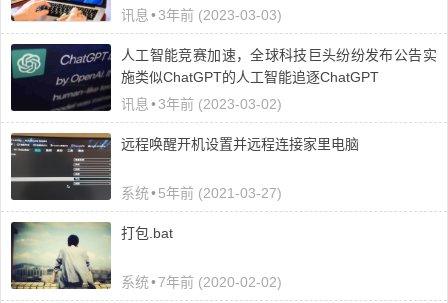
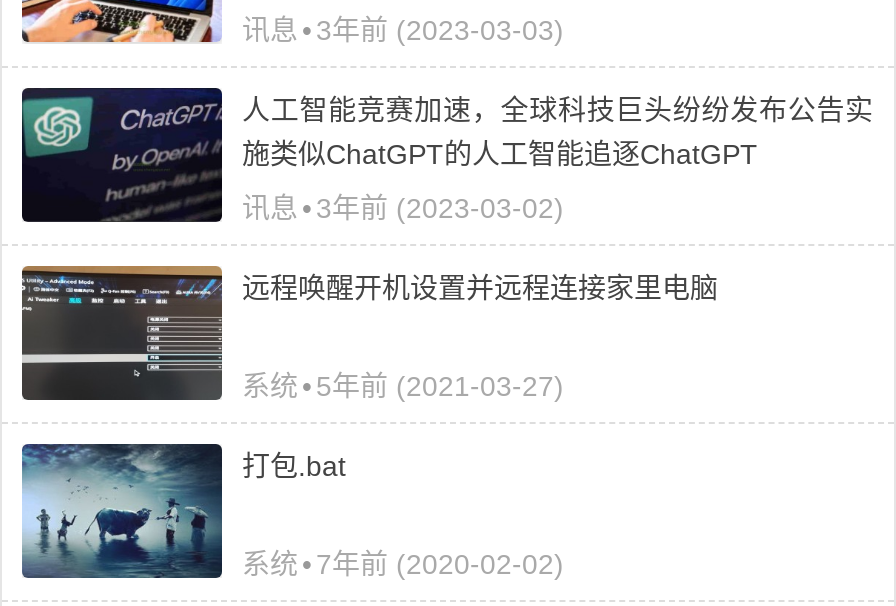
- [image]
+ [image]
